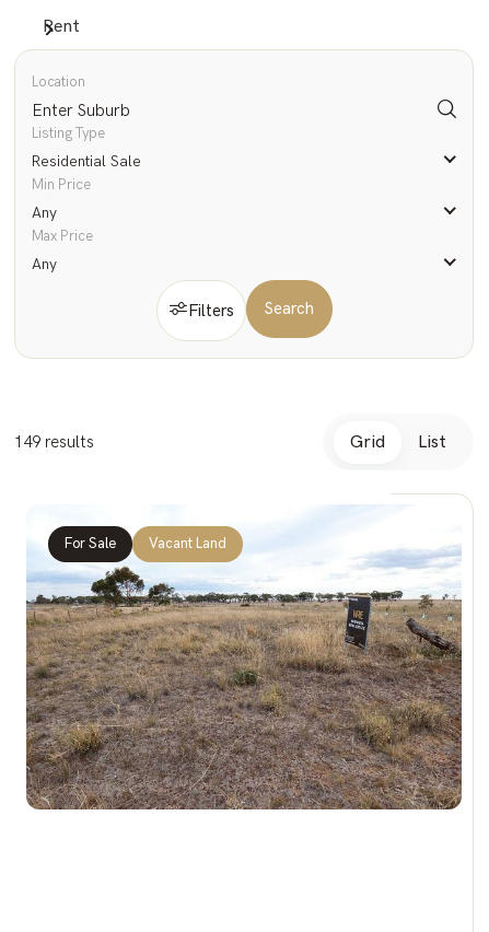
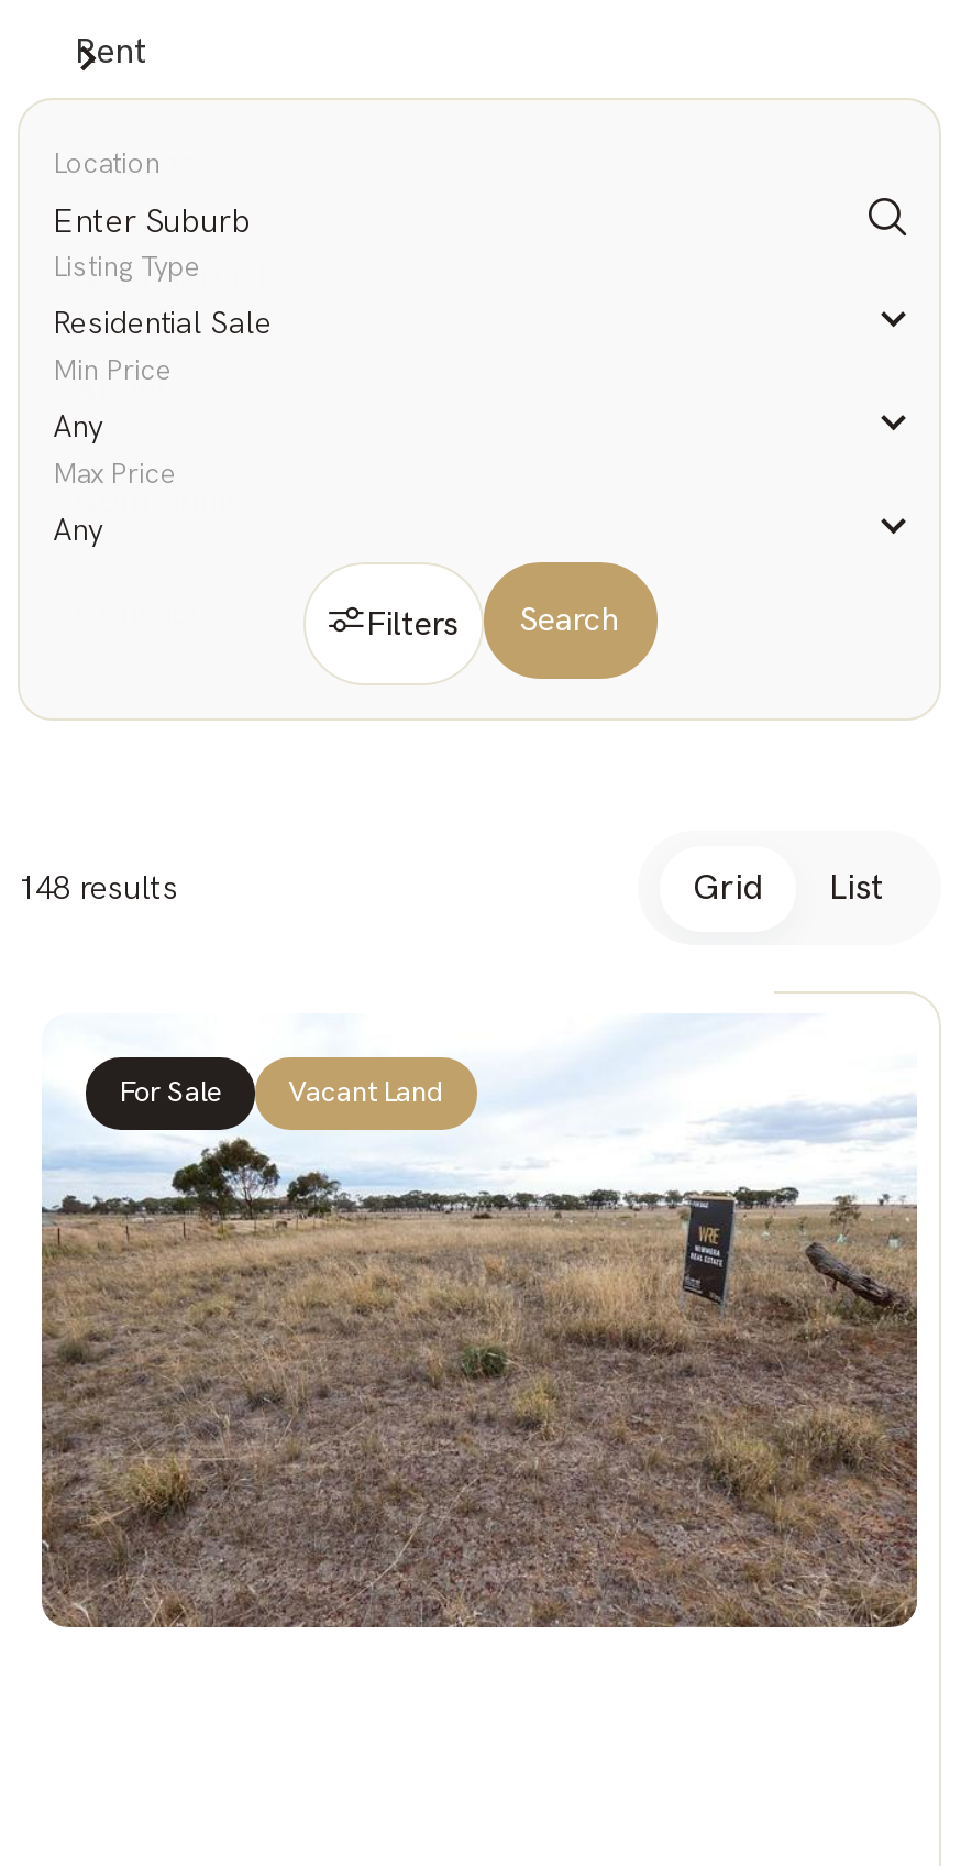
- 149 results
+ 148 results
